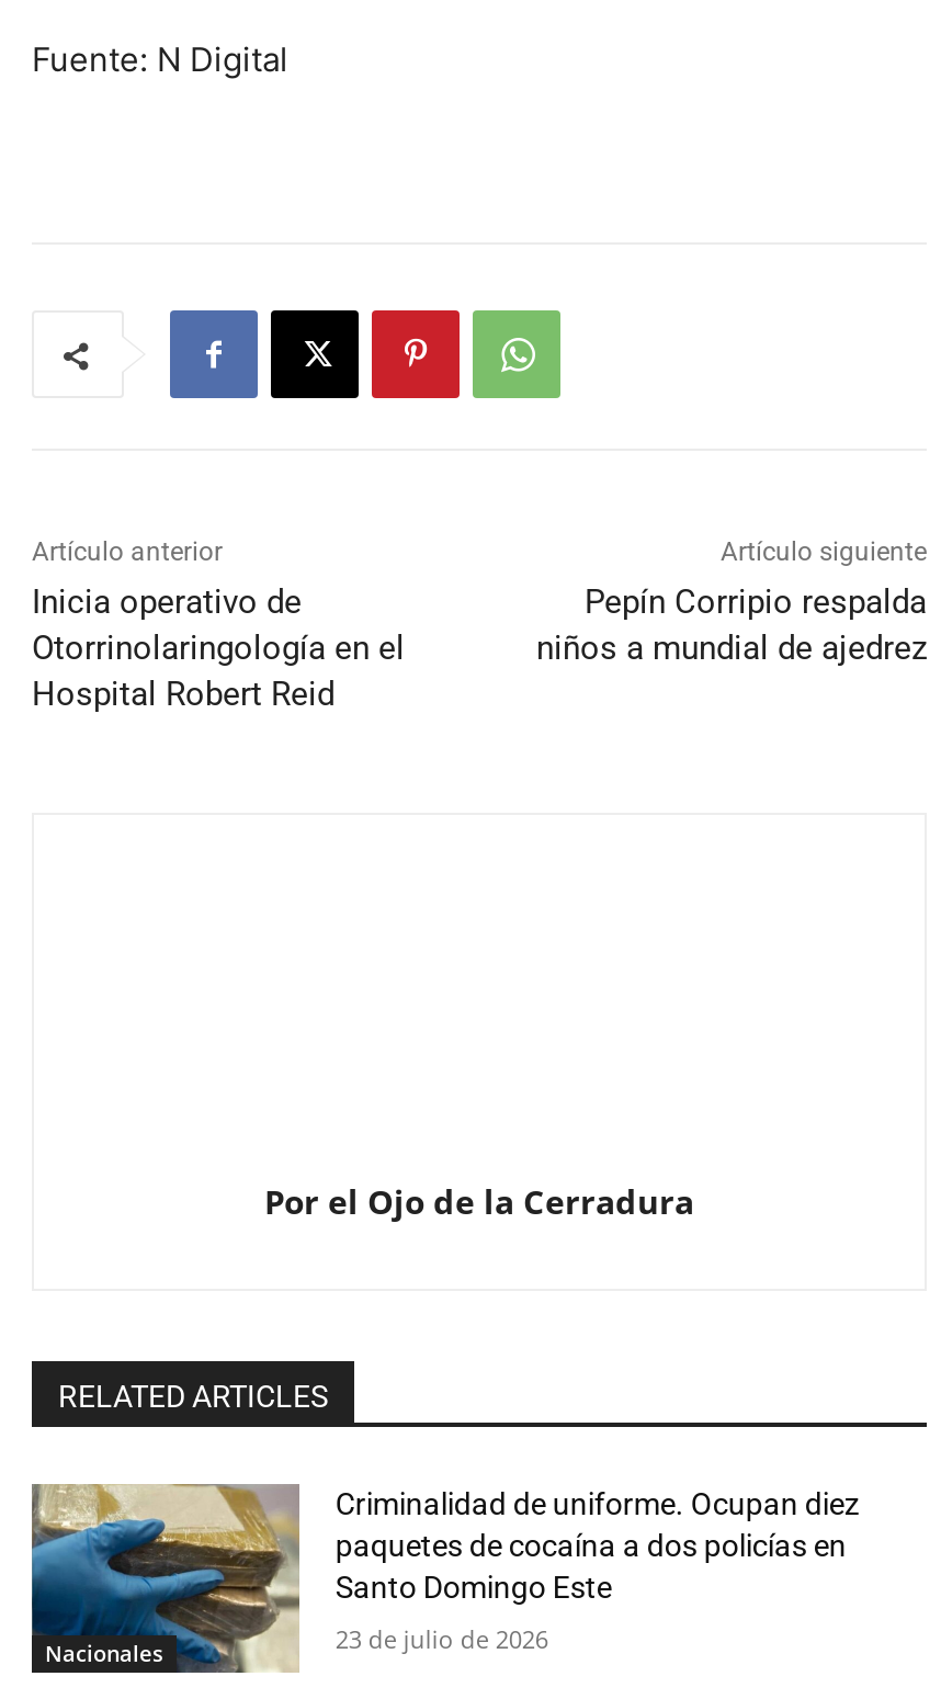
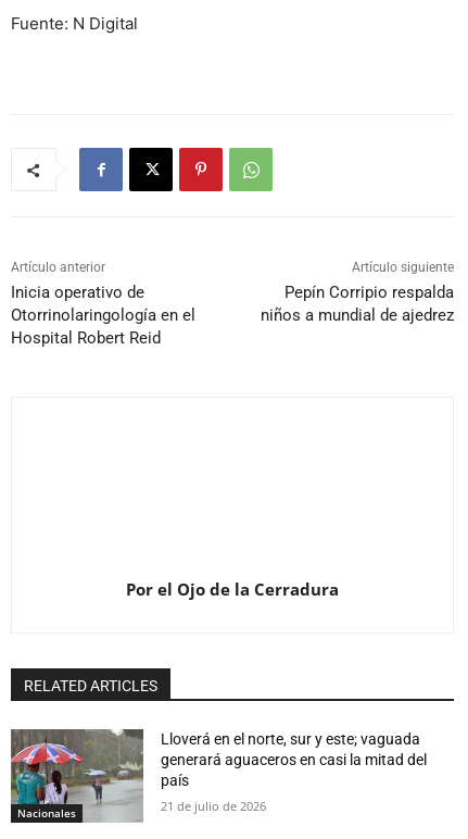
- [image]
- Criminalidad de uniforme. Ocupan diez
- paquetes de cocaína a dos policías en
- Santo Domingo Este
+ [image]
+ Lloverá en el norte, sur y este; vaguada
+ generará aguaceros en casi la mitad del
+ país

- 23 de julio de 2026
+ 21 de julio de 2026
